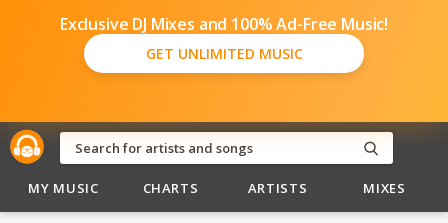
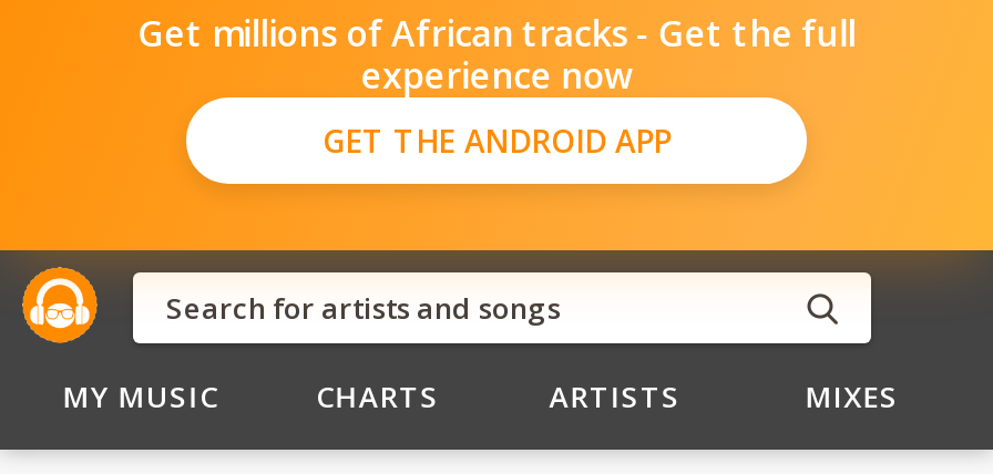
- Exclusive DJ Mixes and 100% Ad-Free Music!
- GET UNLIMITED MUSIC
+ Get millions of African tracks - Get the full
+ experience now
+ GET THE ANDROID APP
